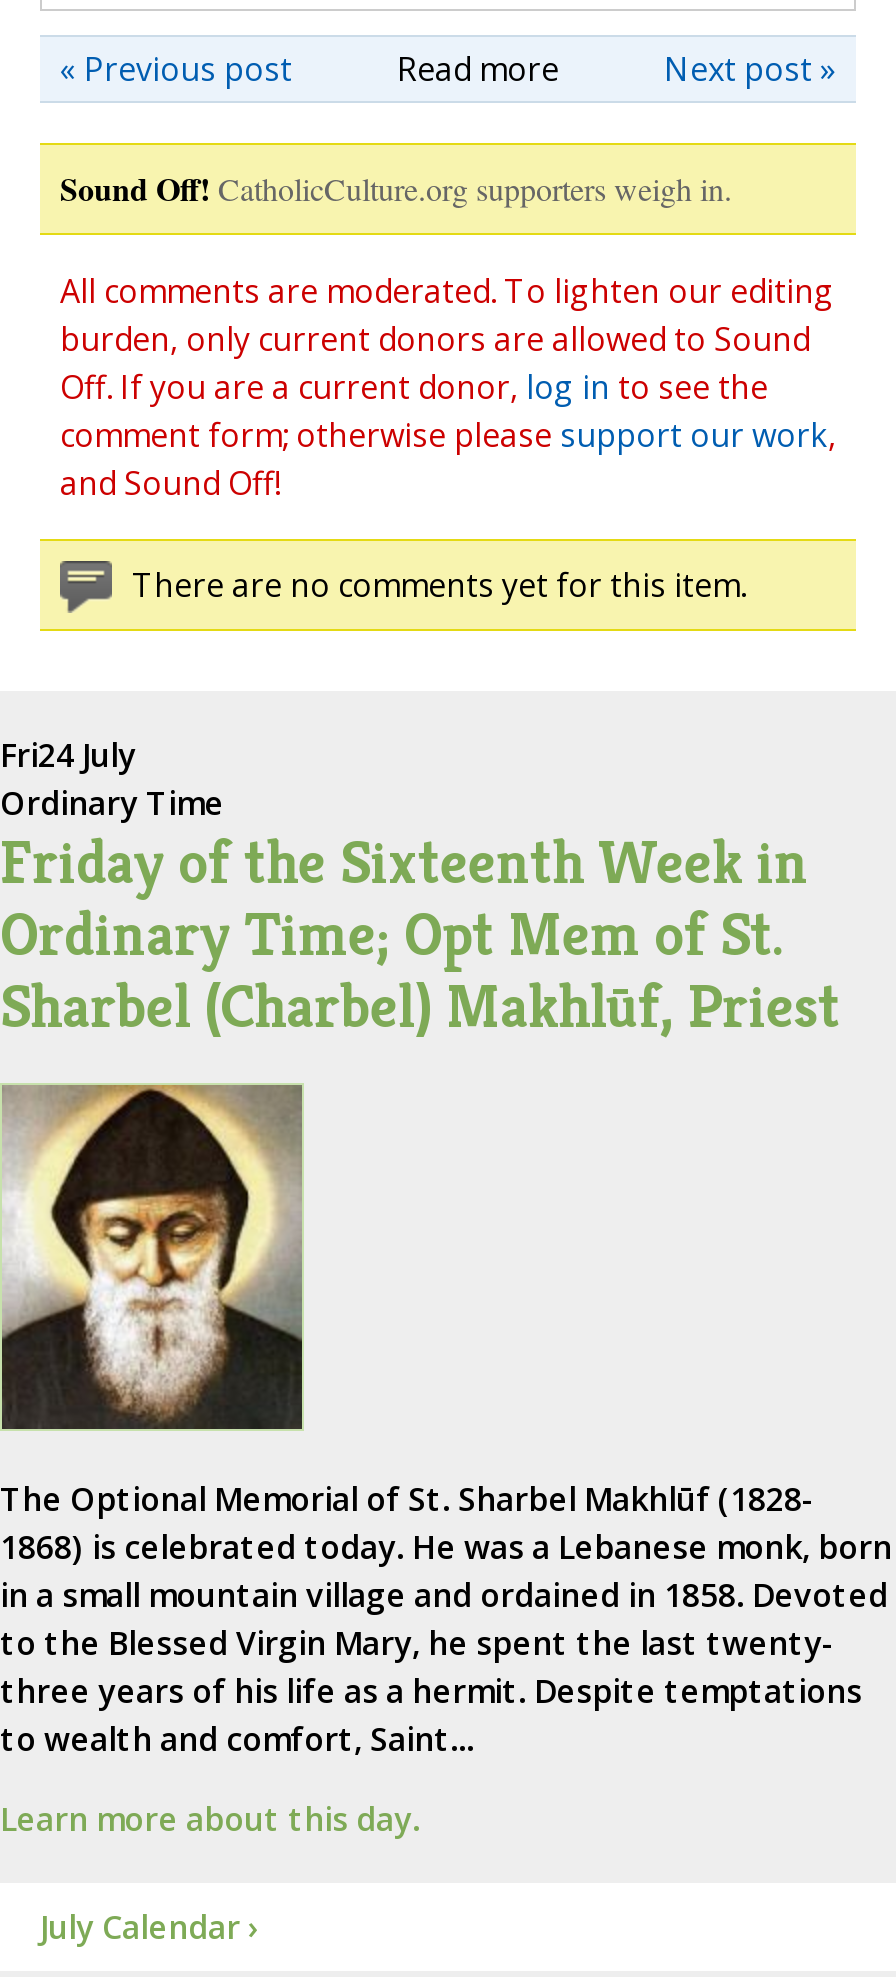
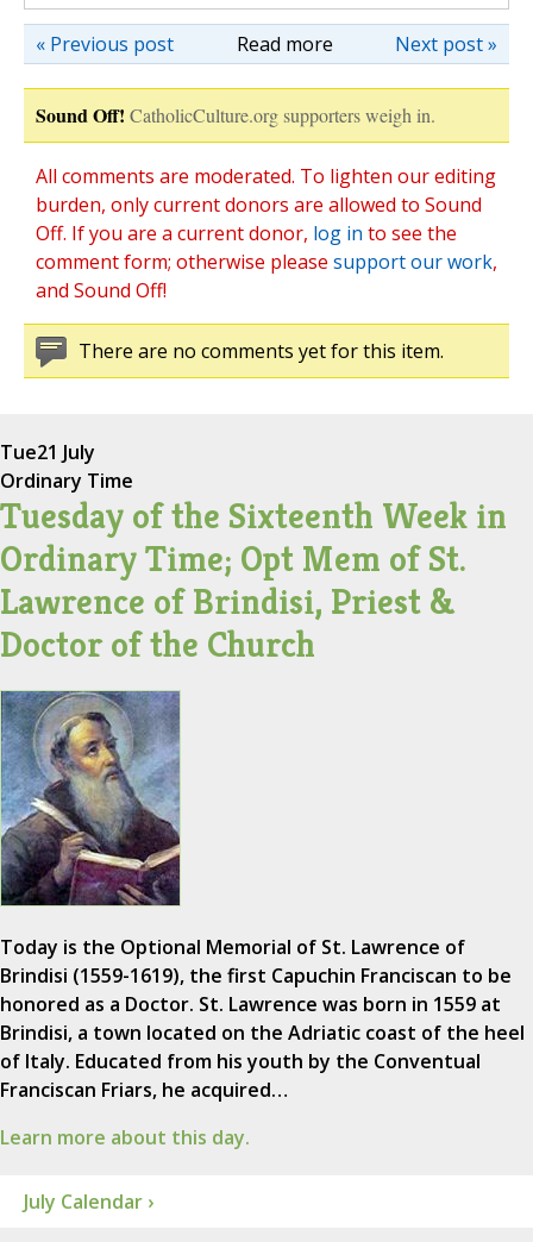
- Fri24 July
+ Tue21 July

- Friday of the Sixteenth Week in
+ Tuesday of the Sixteenth Week in

- Sharbel (Charbel) Makhlūf, Priest
+ Lawrence of Brindisi, Priest &
+ Doctor of the Church

- [image]
+ [image]

- The Optional Memorial of St. Sharbel Makhlūf (1828-
- 1868) is celebrated today. He was a Lebanese monk, born
- in a small mountain village and ordained in 1858. Devoted
- to the Blessed Virgin Mary, he spent the last twenty-
- three years of his life as a hermit. Despite temptations
- to wealth and comfort, Saint…
+ Today is the Optional Memorial of St. Lawrence of
+ Brindisi (1559-1619), the first Capuchin Franciscan to be
+ honored as a Doctor. St. Lawrence was born in 1559 at
+ Brindisi, a town located on the Adriatic coast of the heel
+ of Italy. Educated from his youth by the Conventual
+ Franciscan Friars, he acquired…
